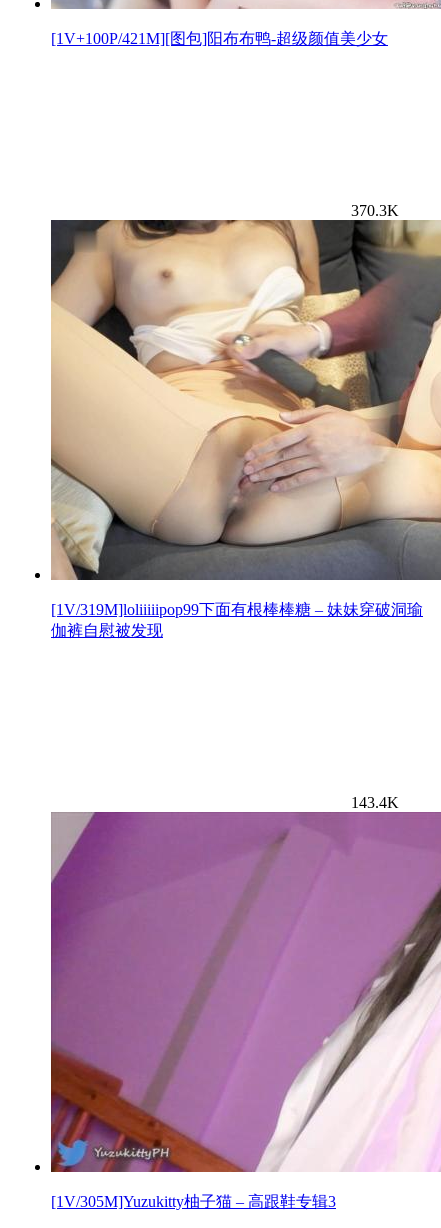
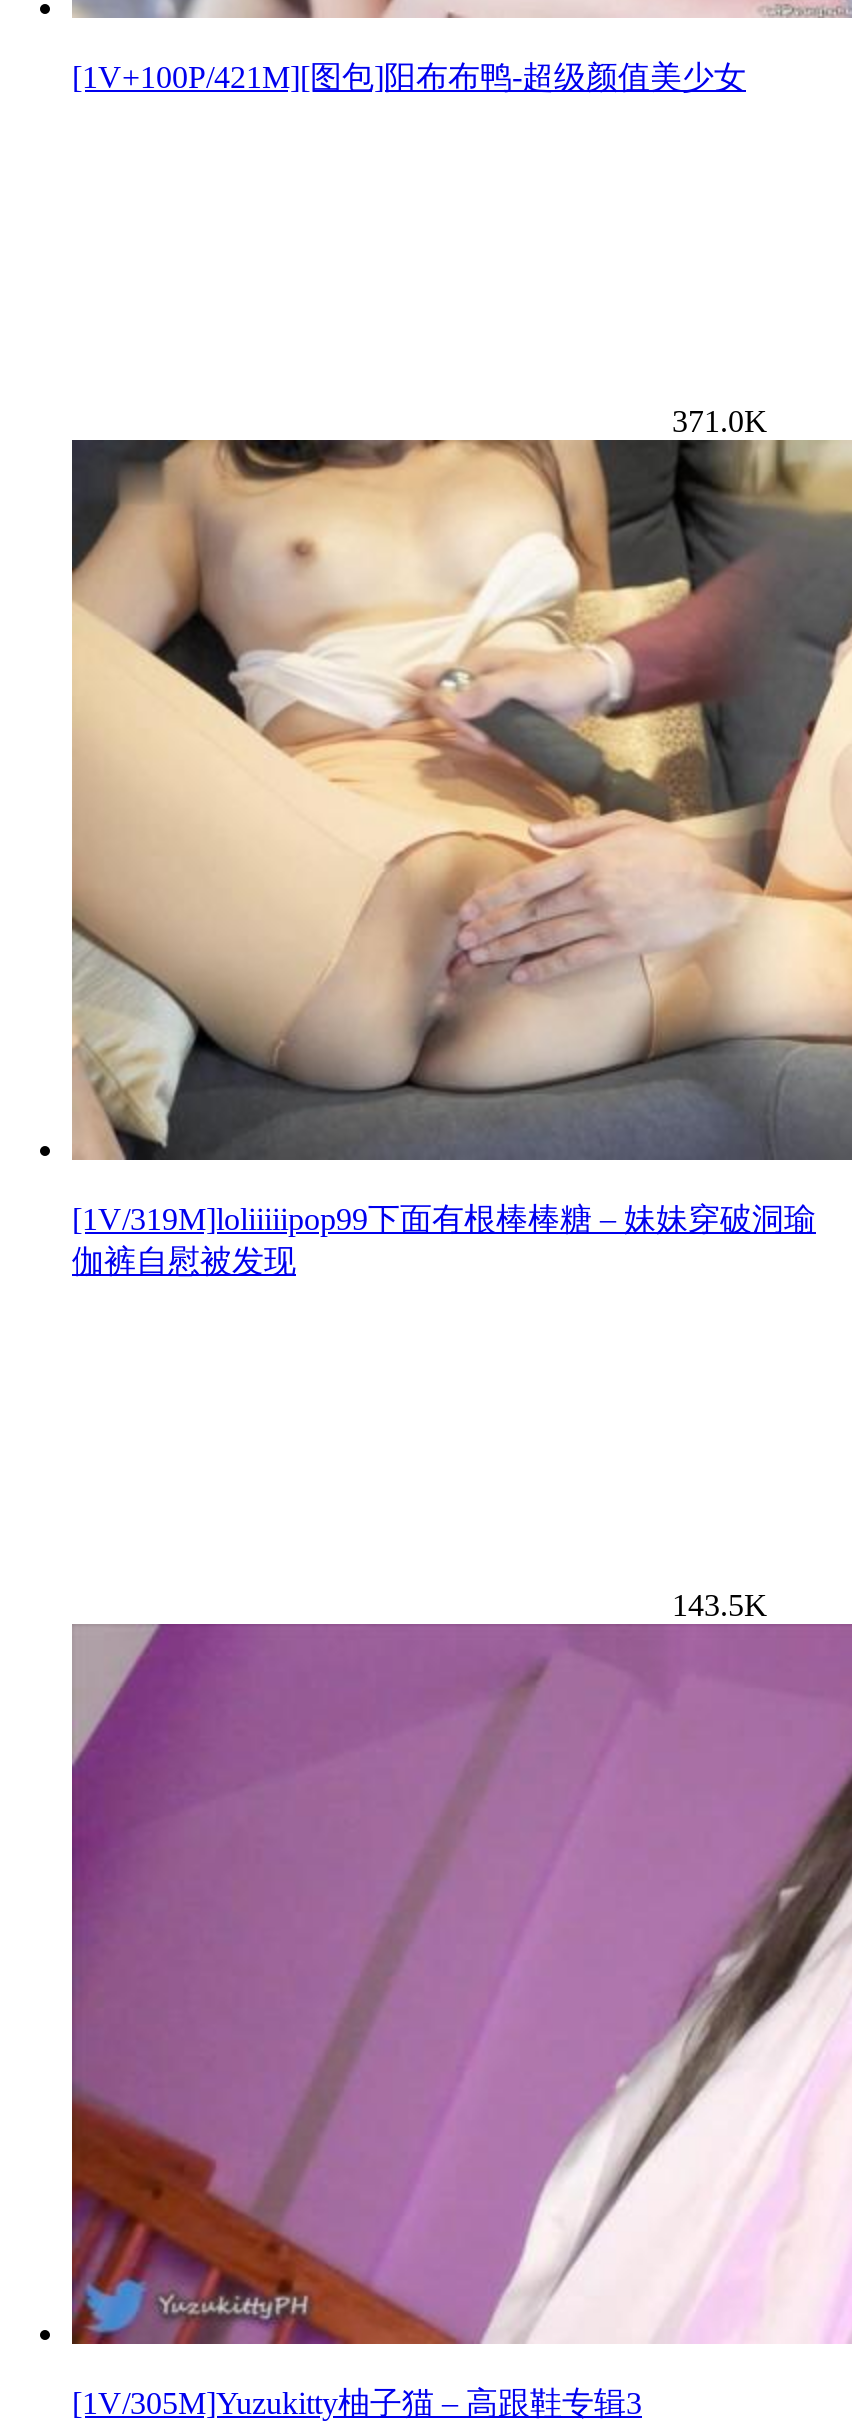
- 370.3K
+ 371.0K

- 143.4K
+ 143.5K
